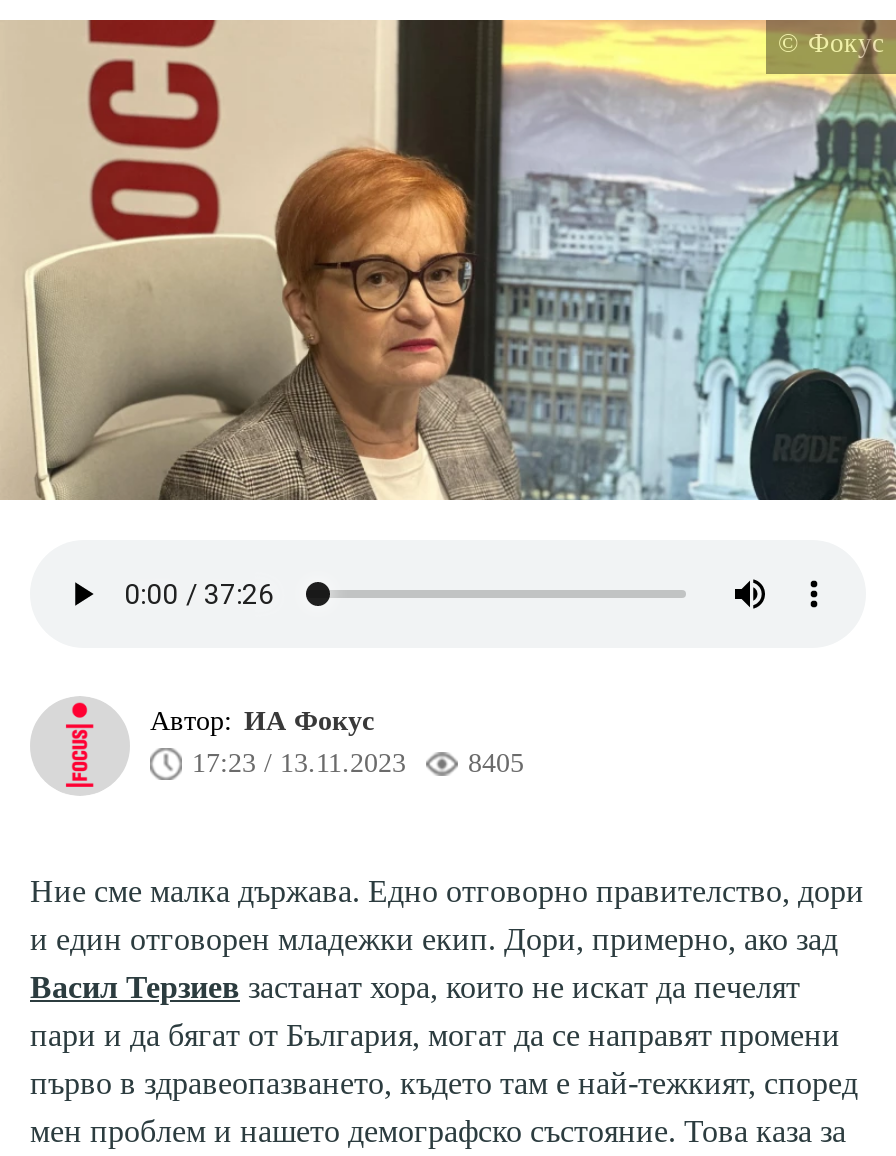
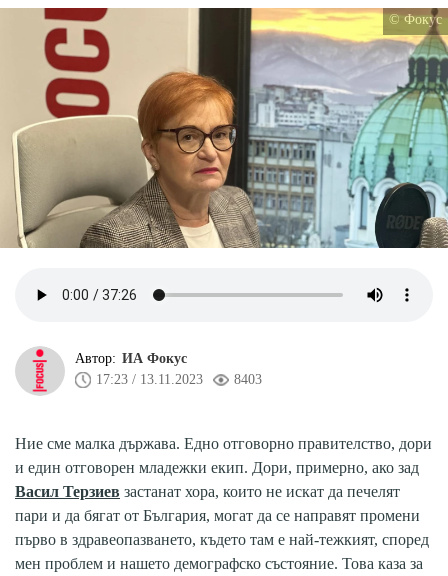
- 8405
+ 8403
